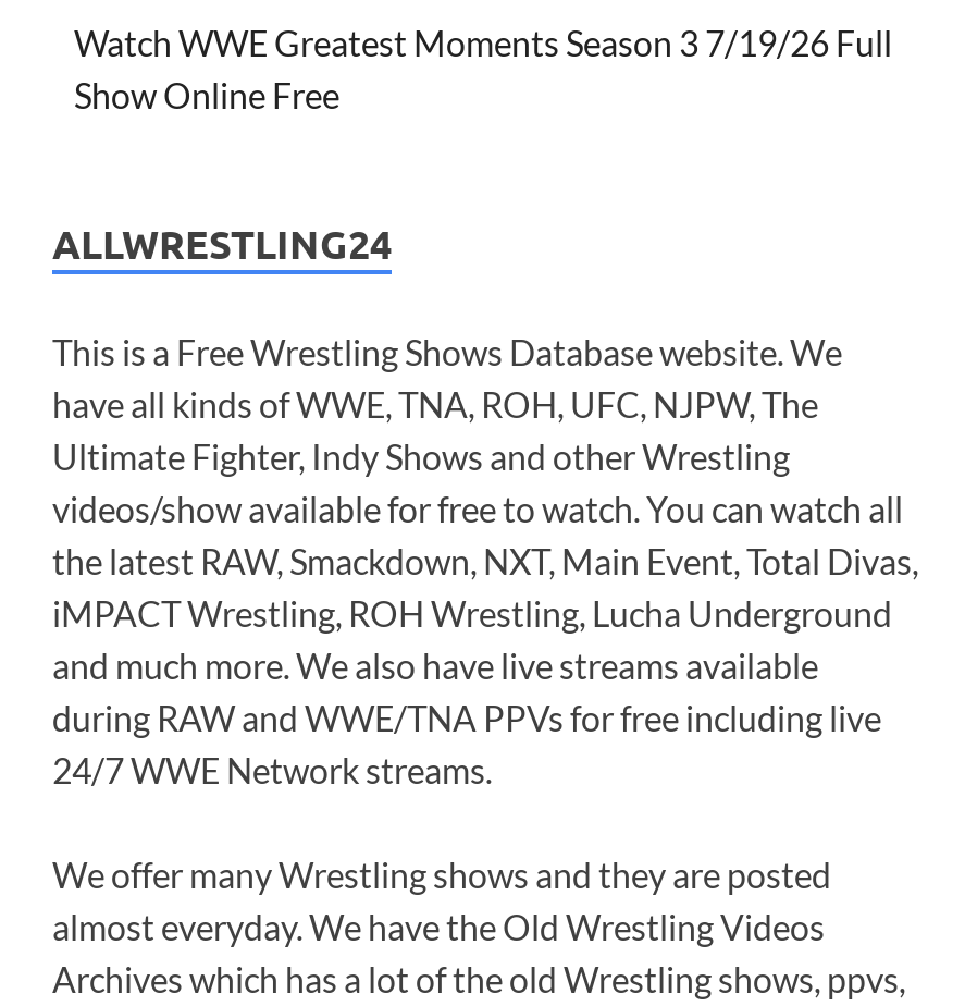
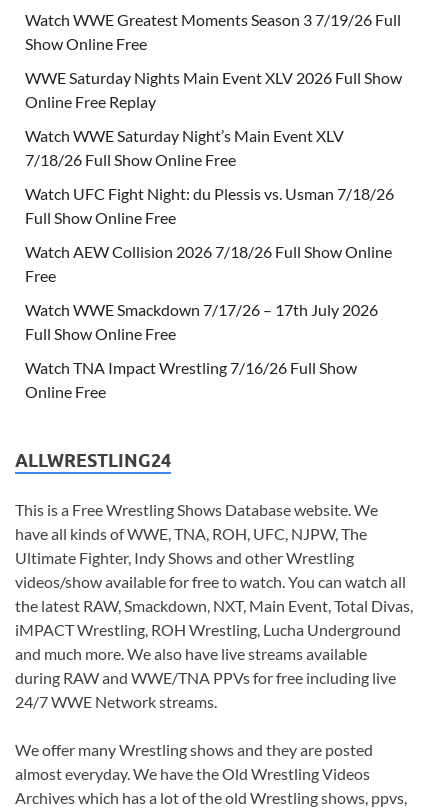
+ WWE Saturday Nights Main Event XLV 2026 Full Show
+ Online Free Replay
+ Watch WWE Saturday Night’s Main Event XLV
+ 7/18/26 Full Show Online Free
+ Watch UFC Fight Night: du Plessis vs. Usman 7/18/26
+ Full Show Online Free
+ Watch AEW Collision 2026 7/18/26 Full Show Online
+ Free
+ Watch WWE Smackdown 7/17/26 – 17th July 2026
+ Full Show Online Free
+ Watch TNA Impact Wrestling 7/16/26 Full Show
+ Online Free
